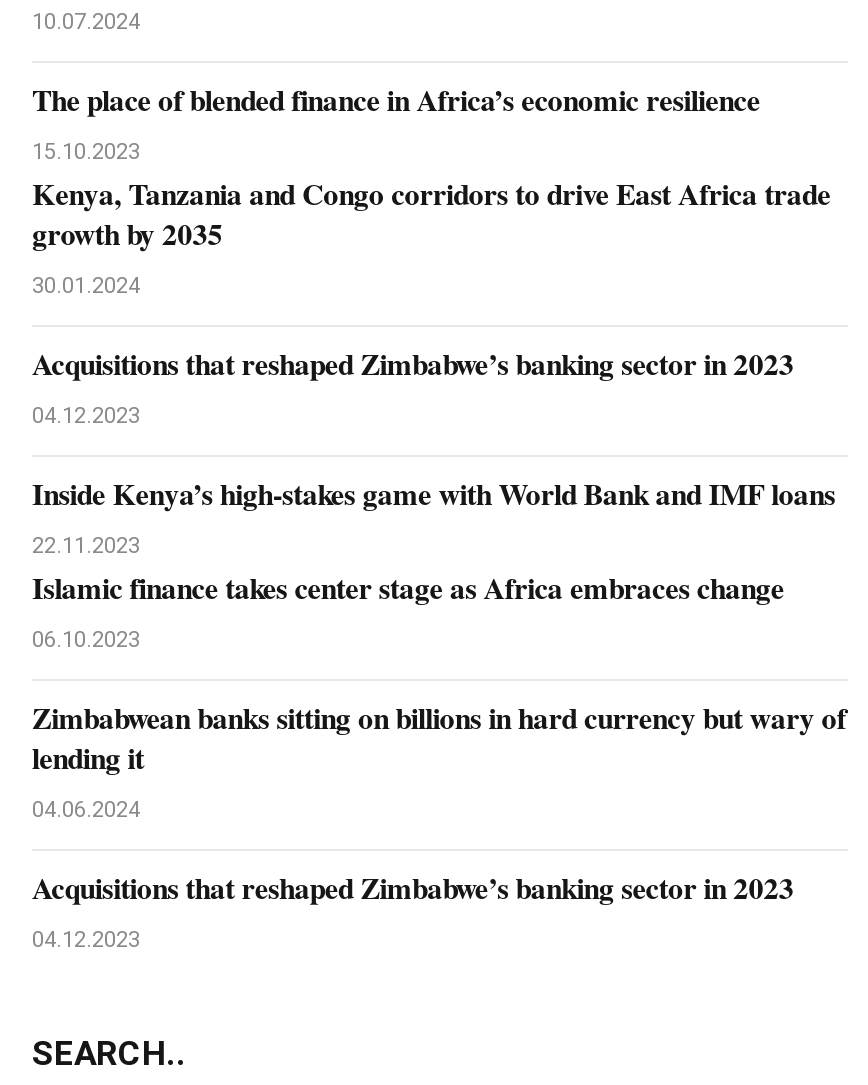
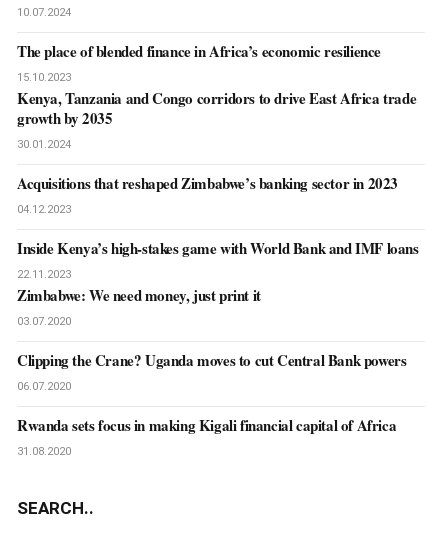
- Islamic finance takes center stage as Africa embraces change
- 06.10.2023
+ Zimbabwe: We need money, just print it
+ 03.07.2020

- Zimbabwean banks sitting on billions in hard currency but wary of
- lending it
- 04.06.2024
+ Clipping the Crane? Uganda moves to cut Central Bank powers
+ 06.07.2020

- Acquisitions that reshaped Zimbabwe’s banking sector in 2023
- 04.12.2023
+ Rwanda sets focus in making Kigali financial capital of Africa
+ 31.08.2020
